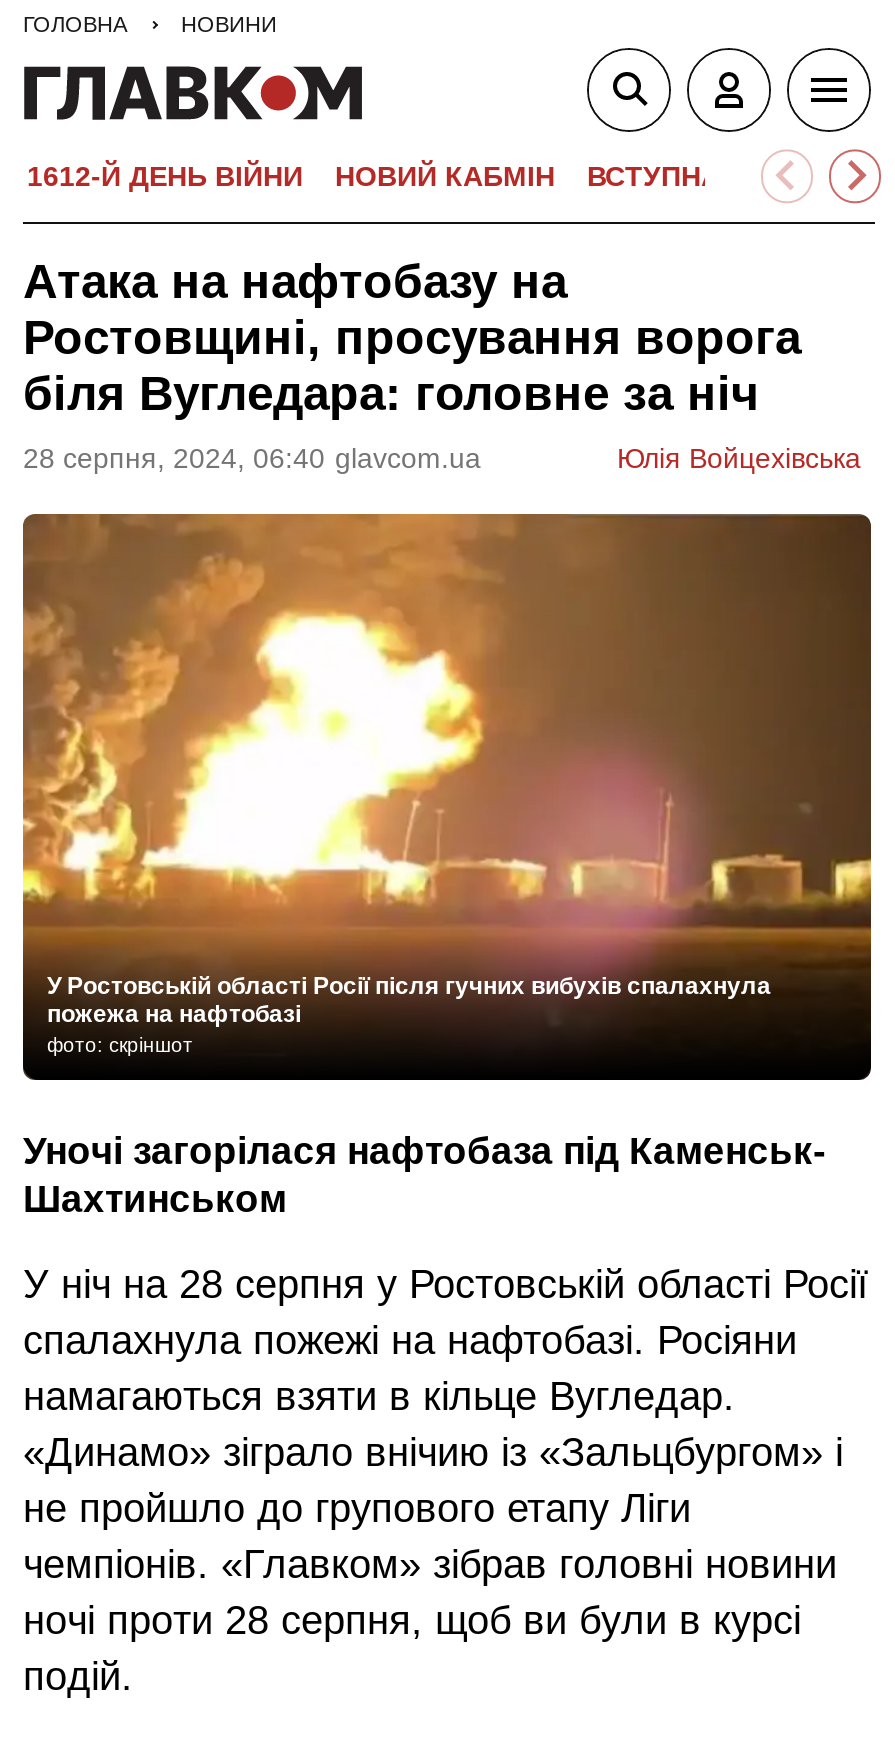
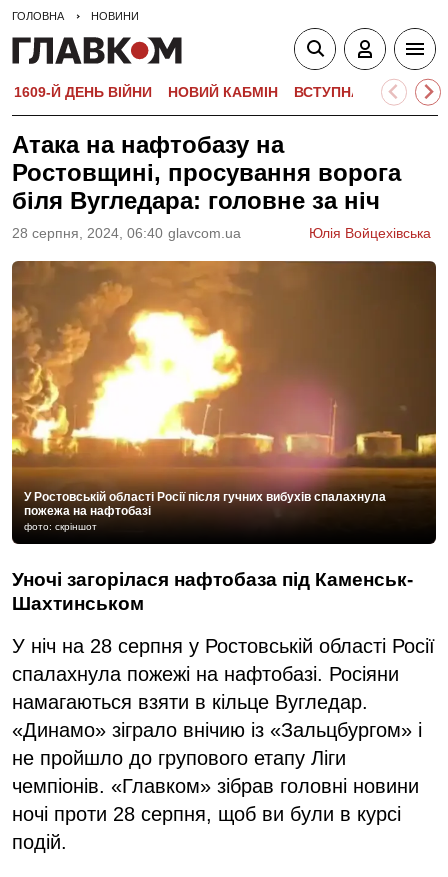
- 1612-Й ДЕНЬ ВІЙНИ
+ 1609-Й ДЕНЬ ВІЙНИ
